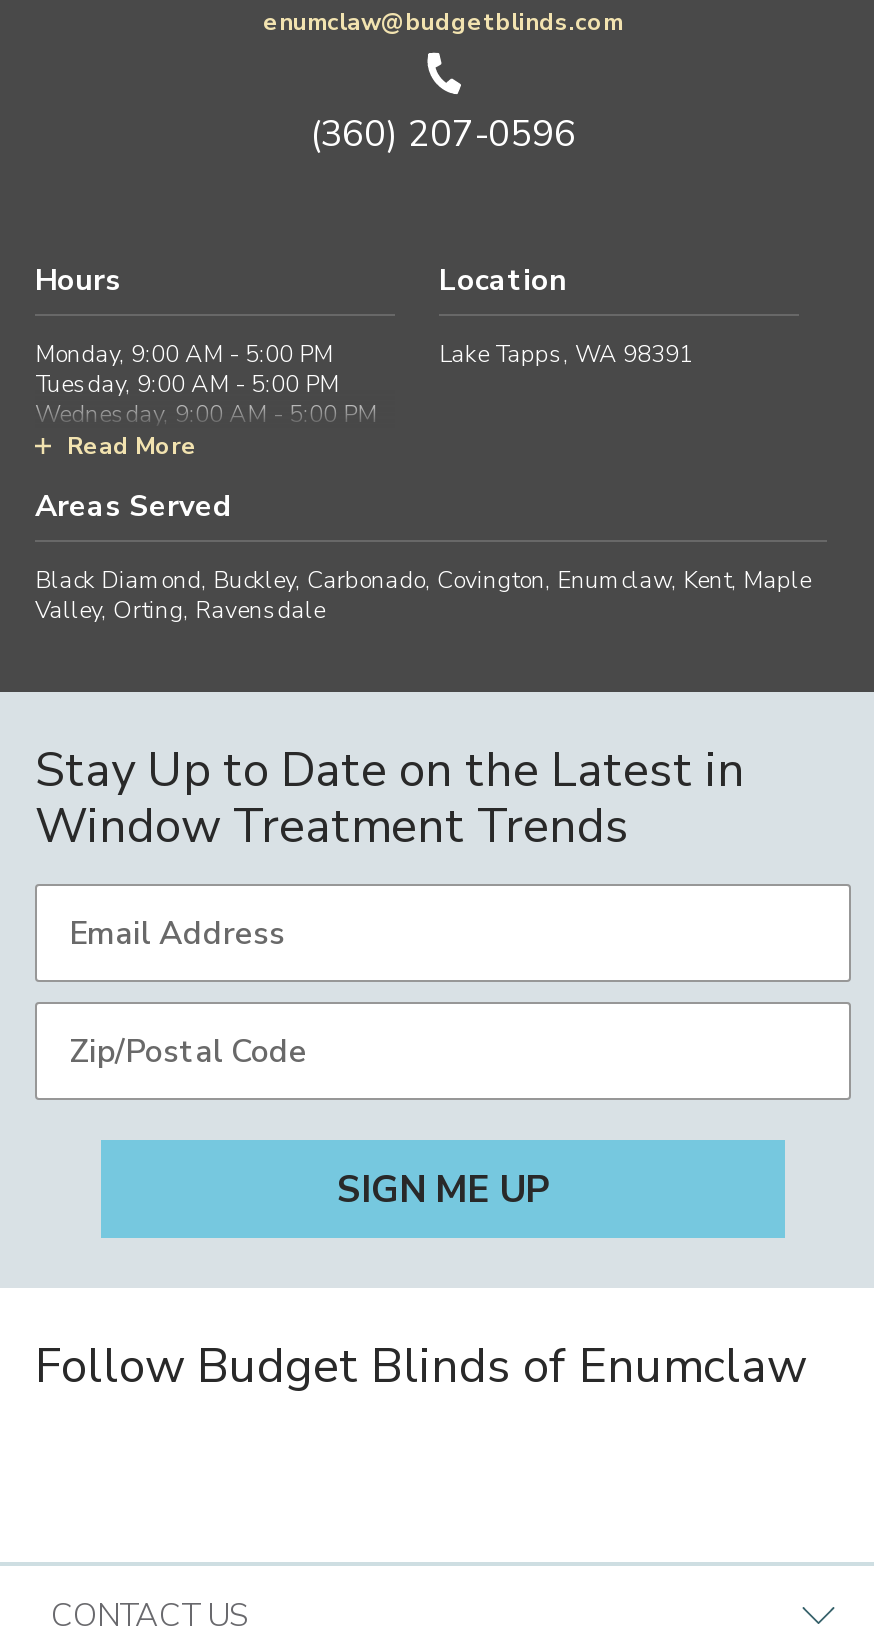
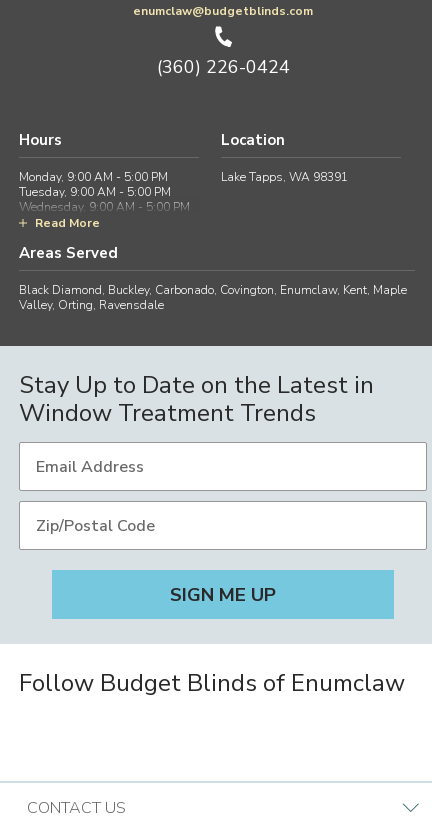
- (360) 207-0596
+ (360) 226-0424
